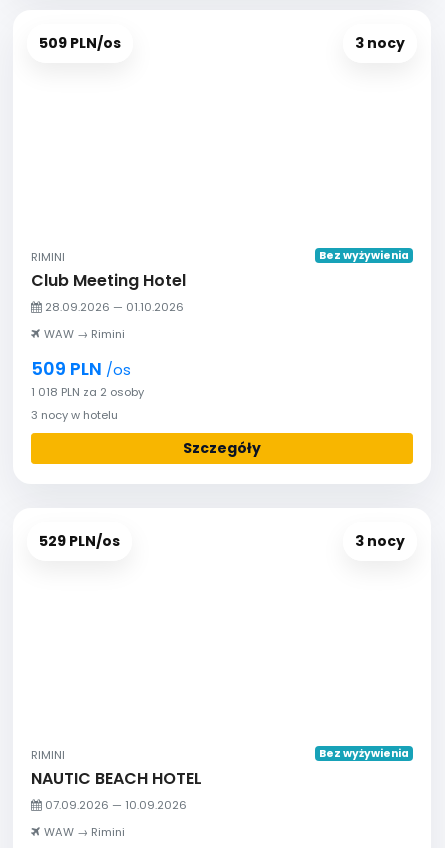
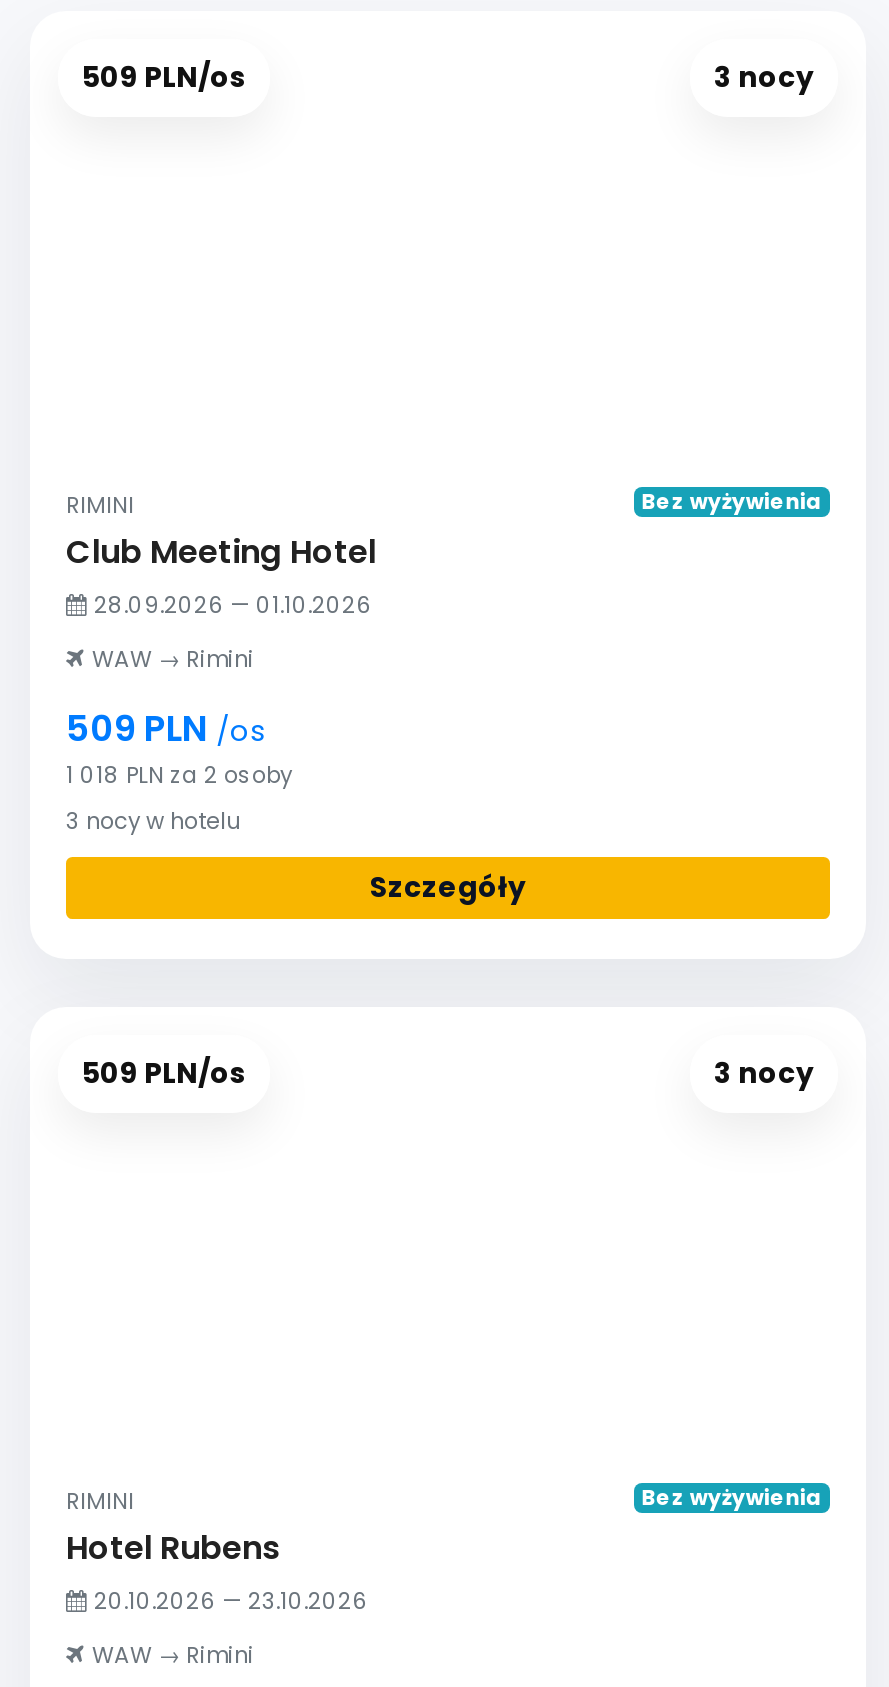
- 529 PLN/os
+ 509 PLN/os

- NAUTIC BEACH HOTEL
+ Hotel Rubens

- 07.09.2026 — 10.09.2026
+ 20.10.2026 — 23.10.2026
